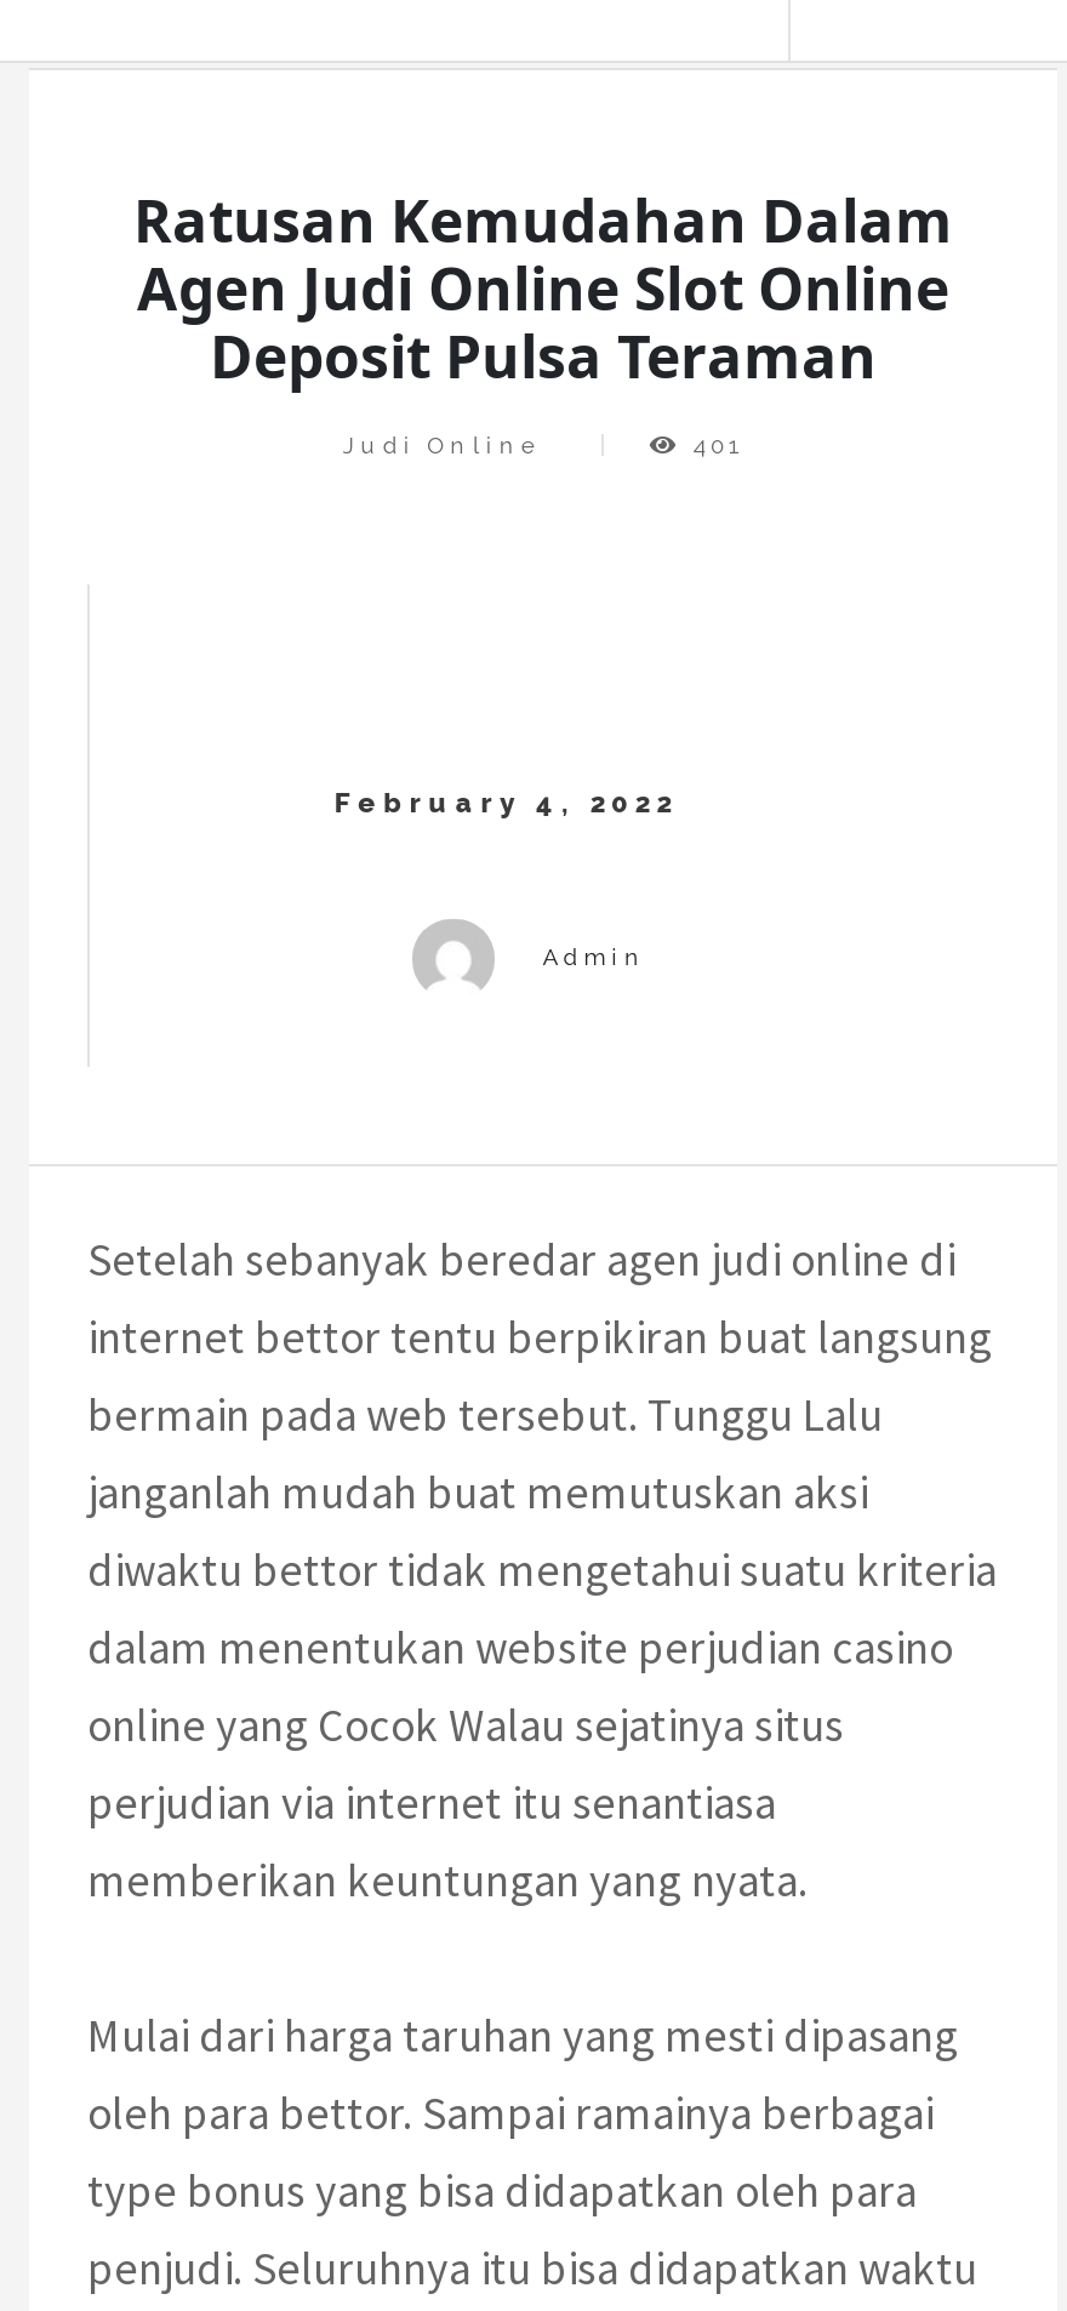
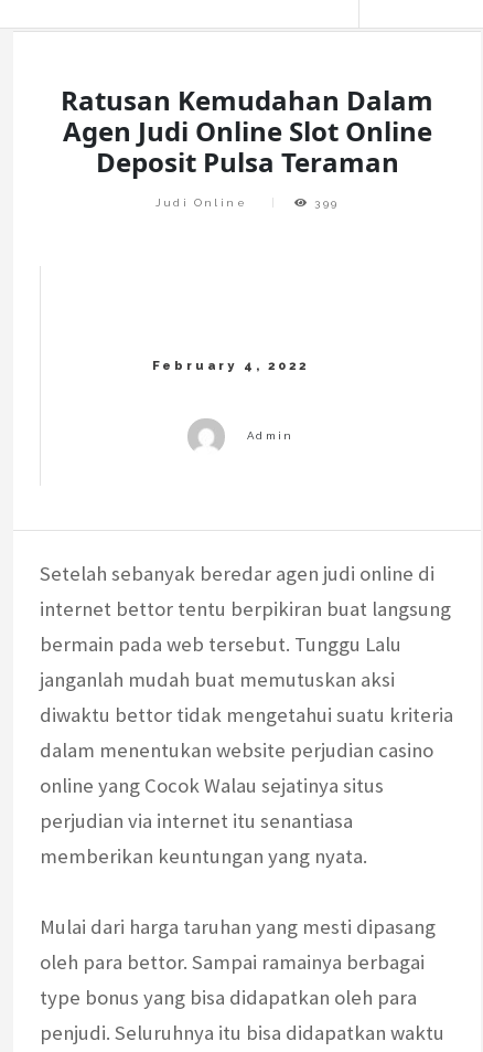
- 401
+ 399
